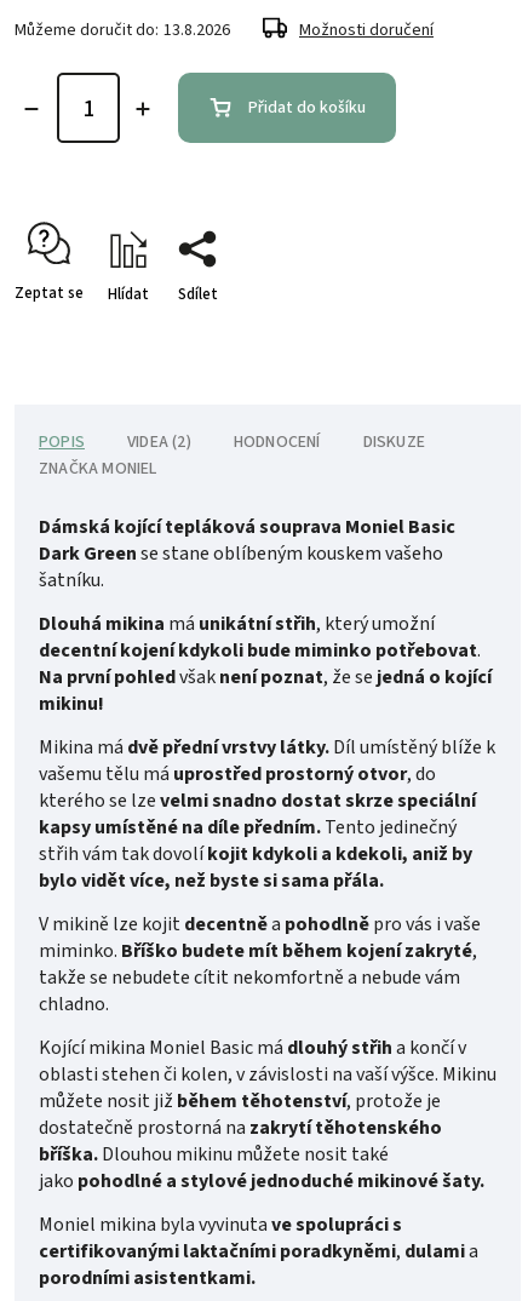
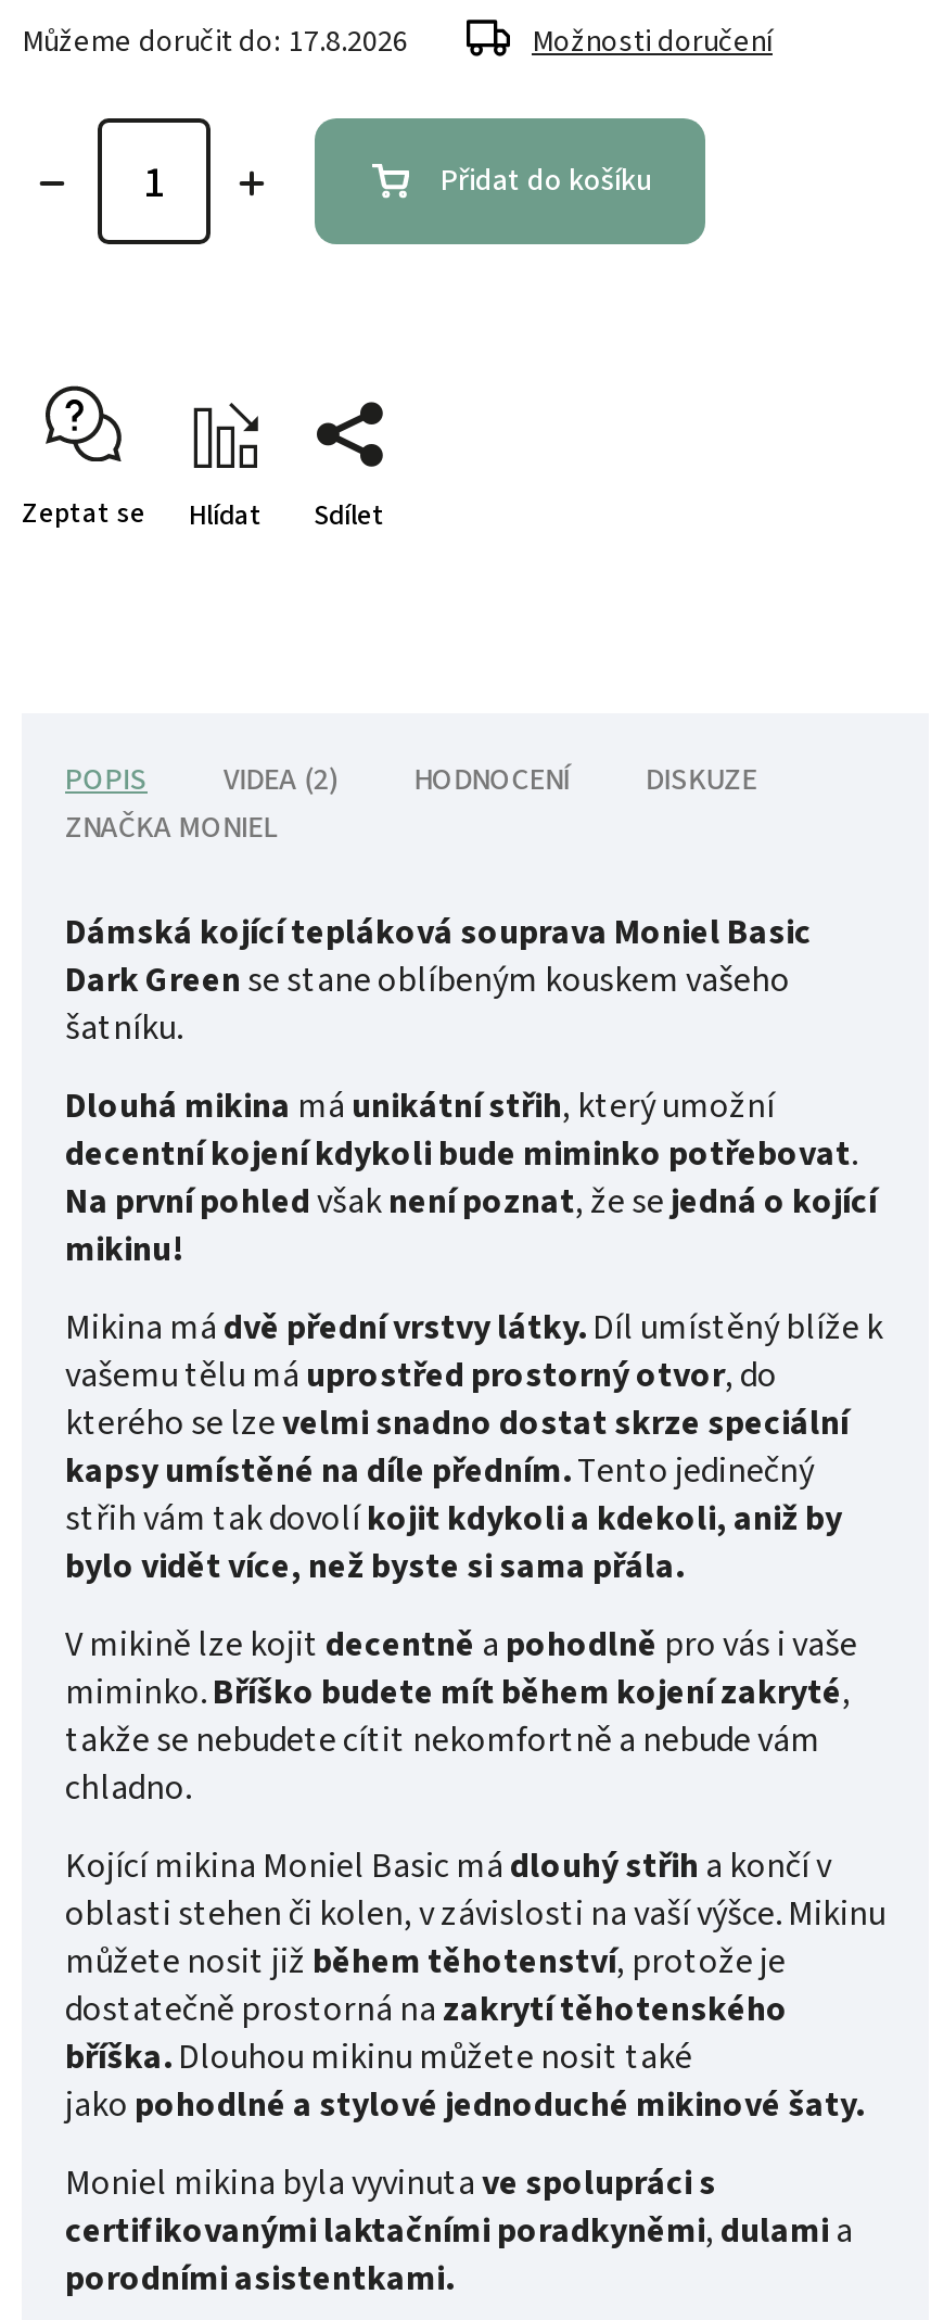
- Můžeme doručit do: 13.8.2026
+ Můžeme doručit do: 17.8.2026
